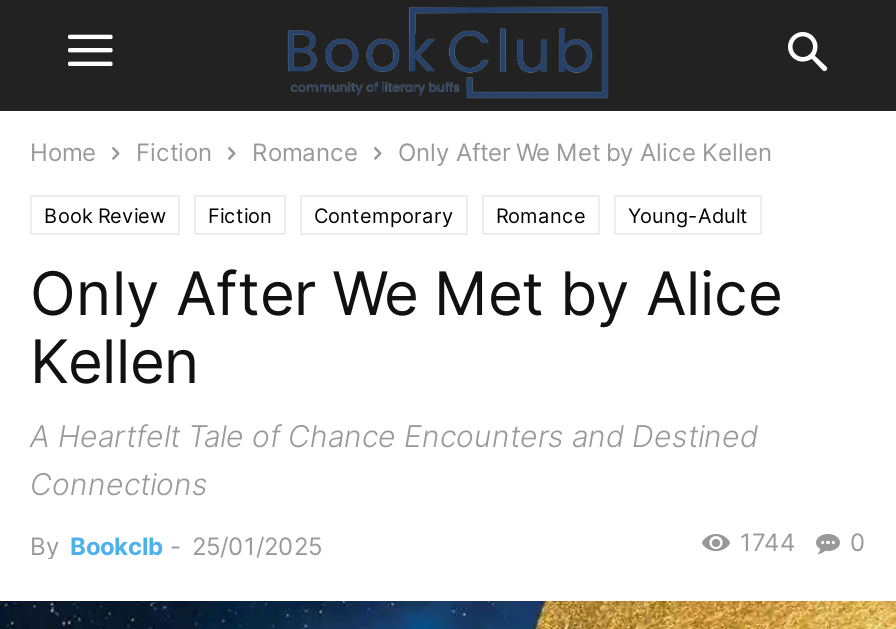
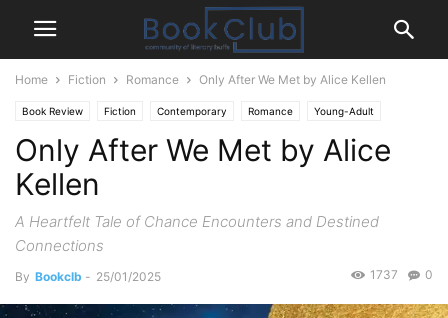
- 1744 0
+ 1737 0
